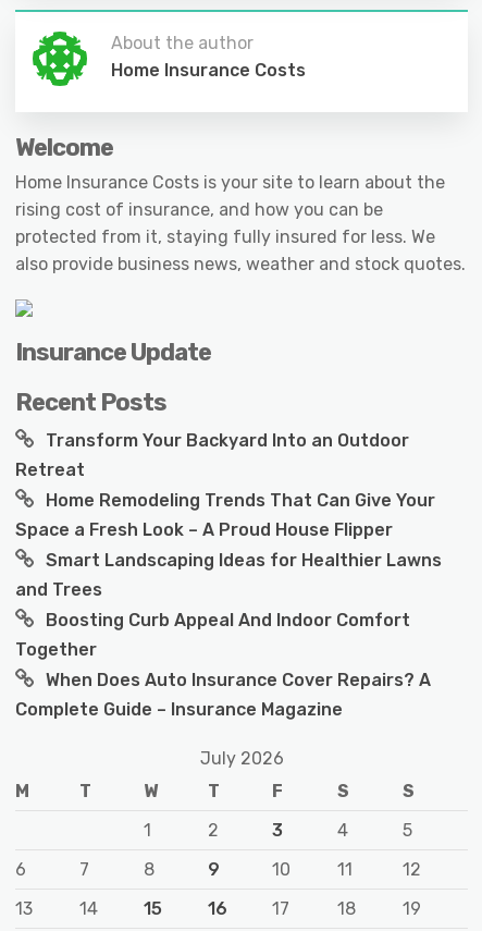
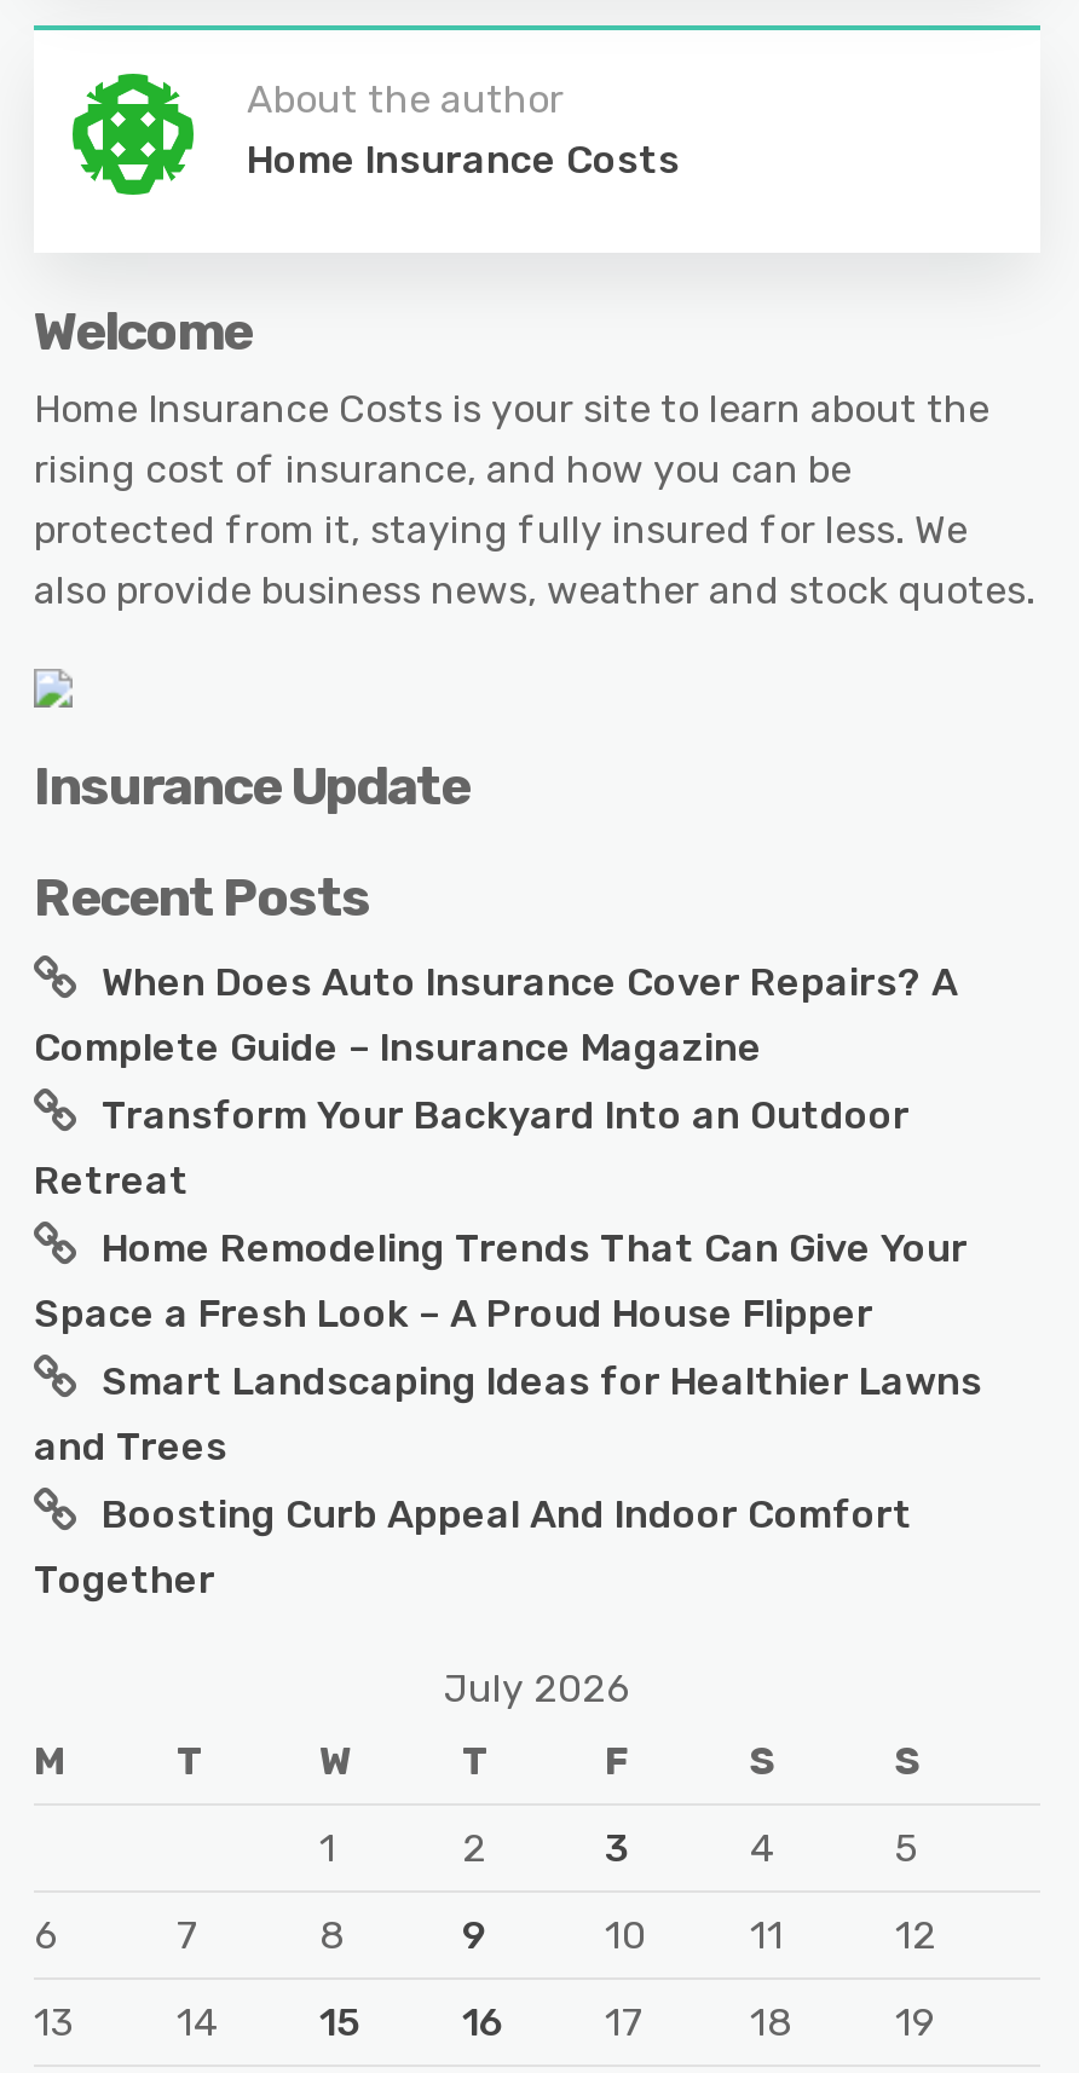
moved down: Transform Your Backyard Into an Outdoor | Retreat | Home Remodeling Trends That Can Give Your | Space a Fresh Look – A Proud House Flipper | Smart Landscaping Ideas for Healthier Lawns | and Trees | Boosting Curb Appeal And Indoor Comfort | Together

moved up: When Does Auto Insurance Cover Repairs? A | Complete Guide – Insurance Magazine
